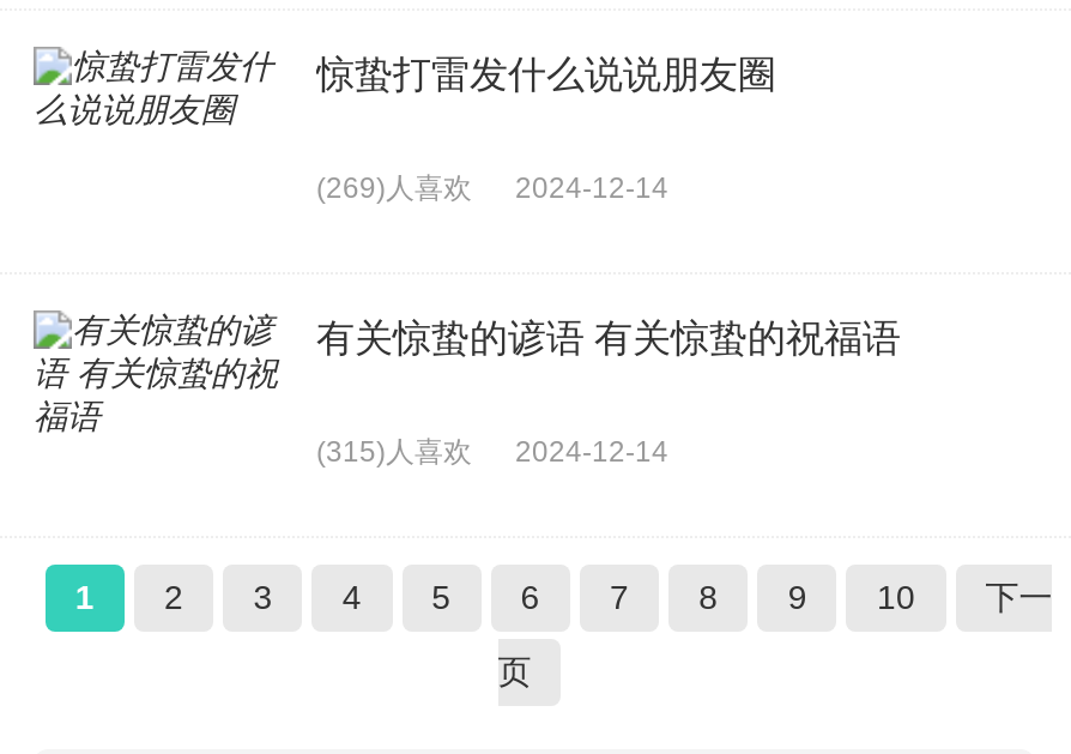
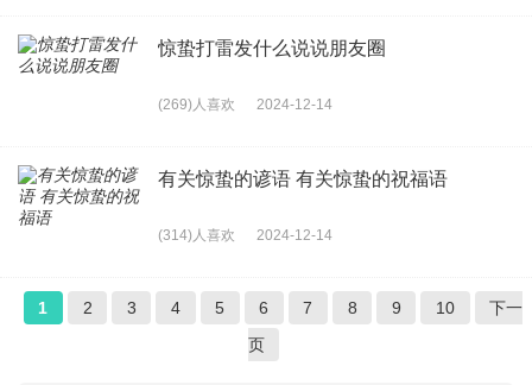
- (315)人喜欢 2024-12-14
+ (314)人喜欢 2024-12-14
